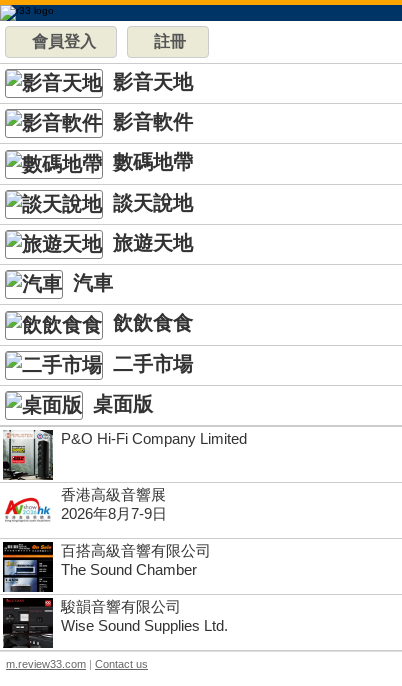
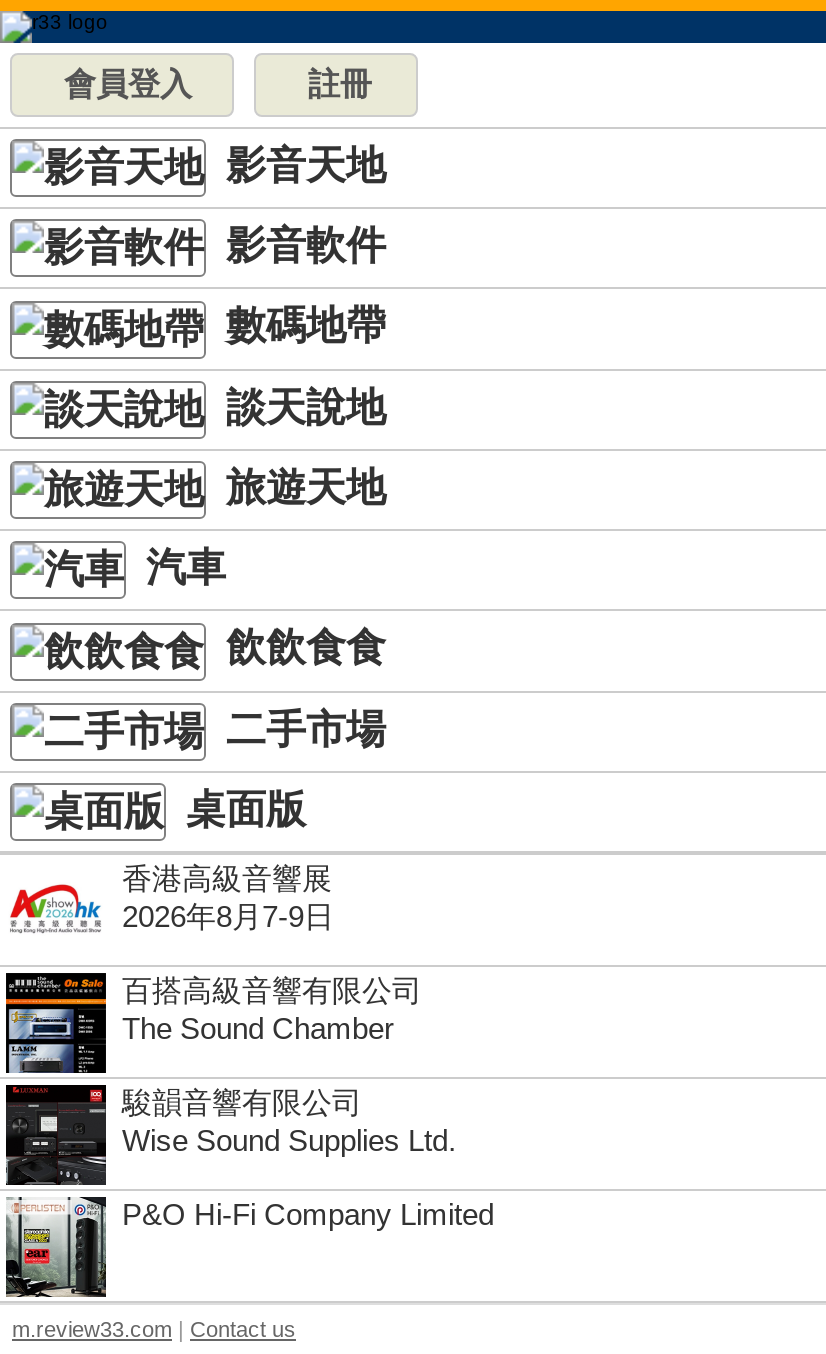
moved down: [image] | P&O Hi-Fi Company Limited

moved up: 香港高級音響展 | 2026年8月7-9日 | 百搭高級音響有限公司 | The Sound Chamber | 駿韻音響有限公司 | Wise Sound Supplies Ltd.
